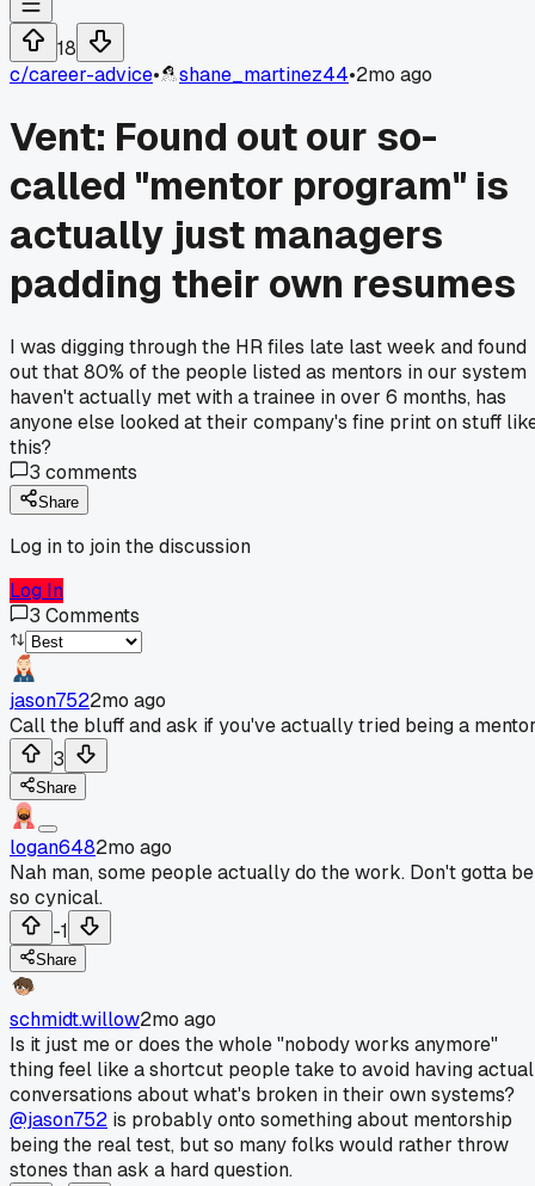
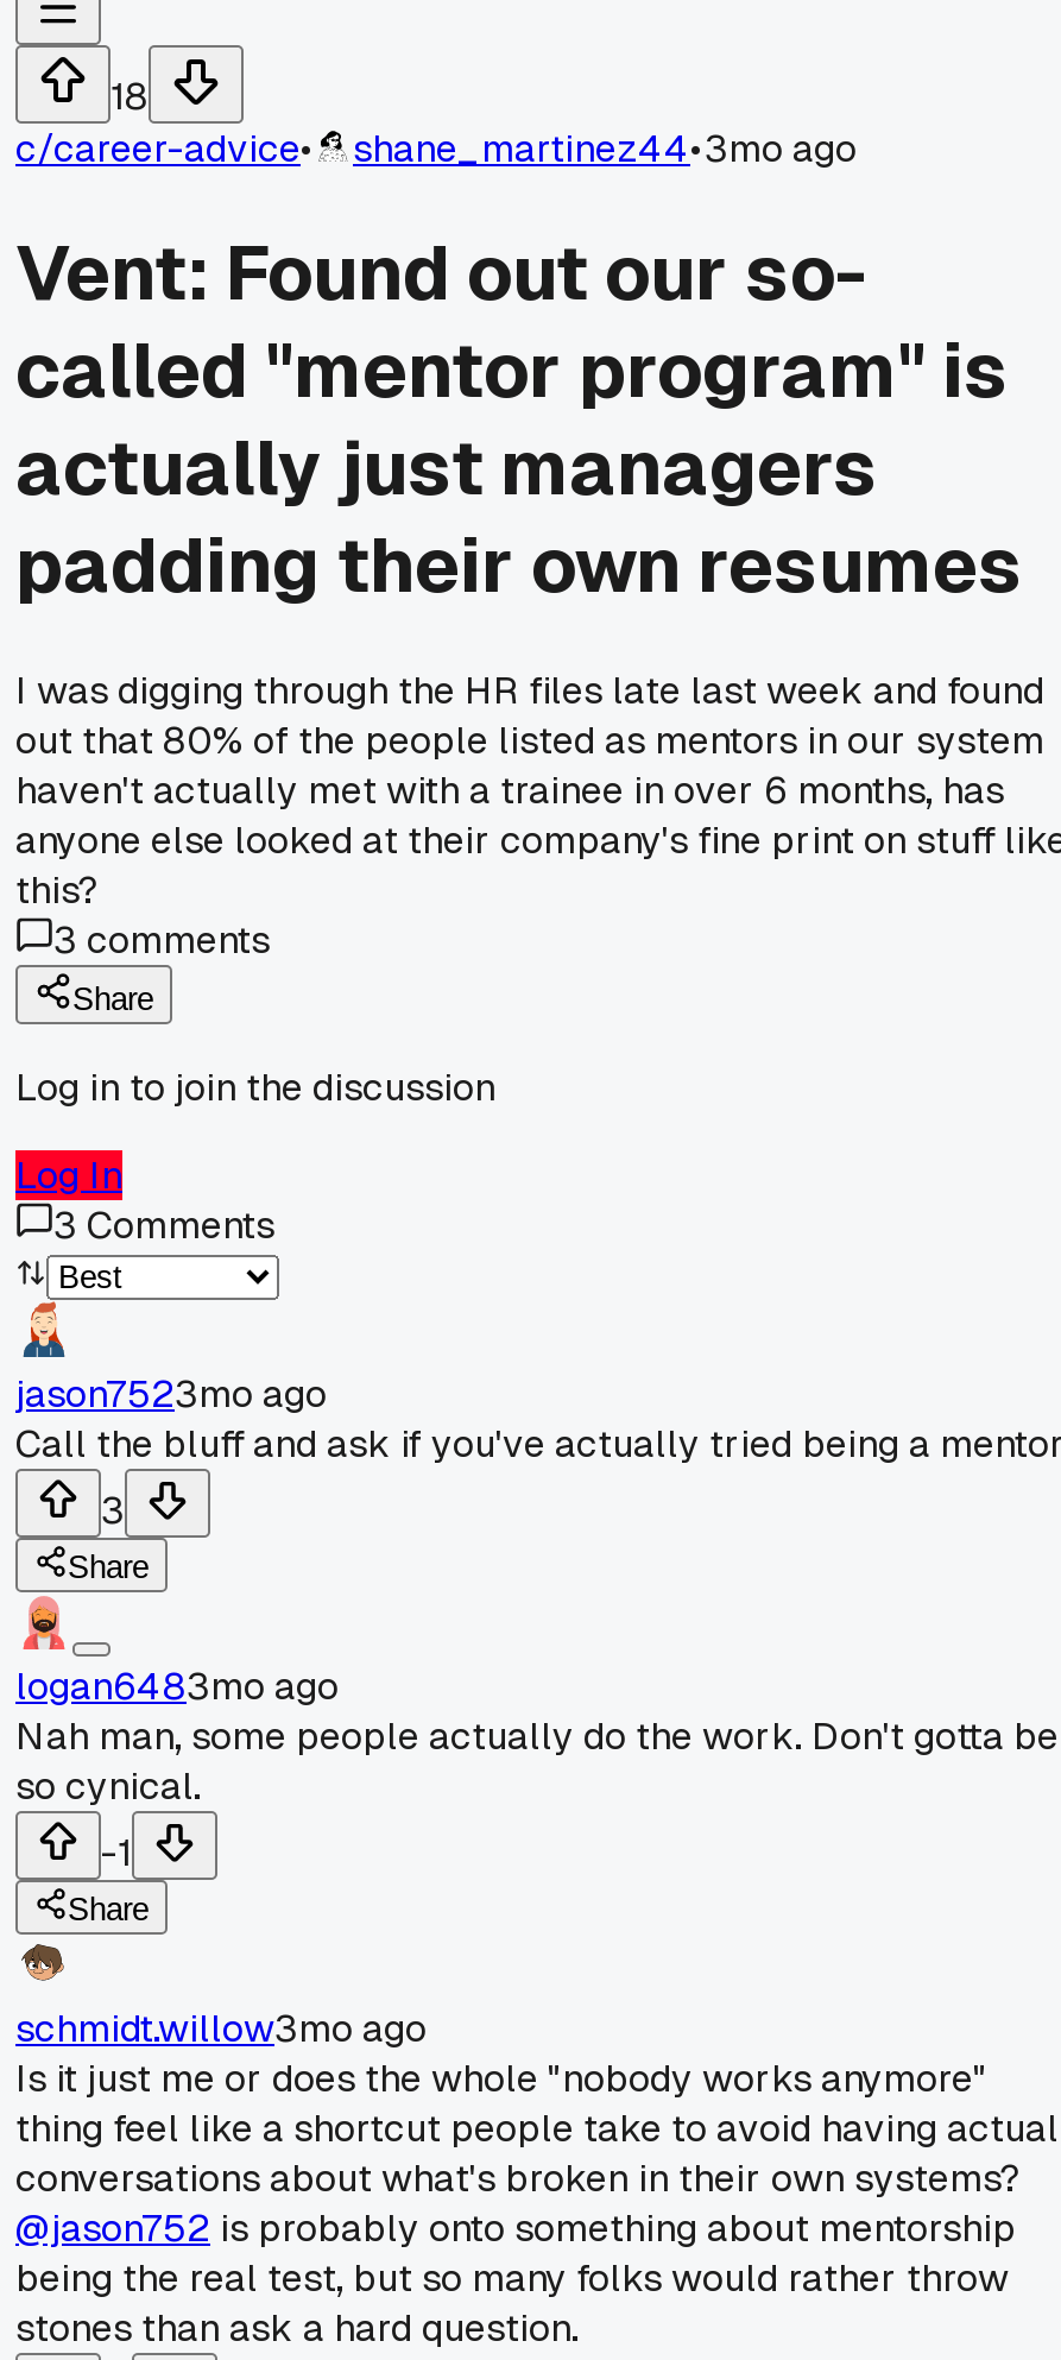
- shane_martinez44•2mo ago
+ shane_martinez44•3mo ago

- jason7522mo ago
+ jason7523mo ago

- logan6482mo ago
+ logan6483mo ago

- schmidt.willow2mo ago
+ schmidt.willow3mo ago
